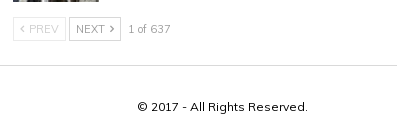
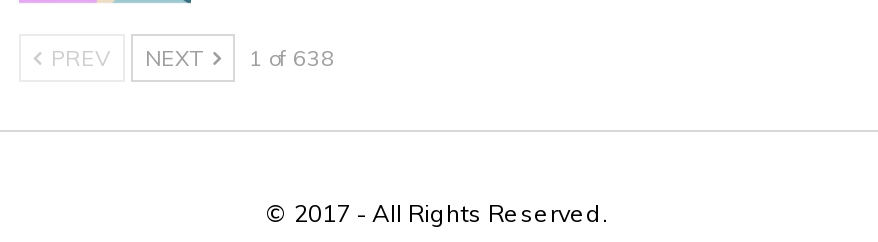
- PREV NEXT 1 of 637
+ PREV NEXT 1 of 638
